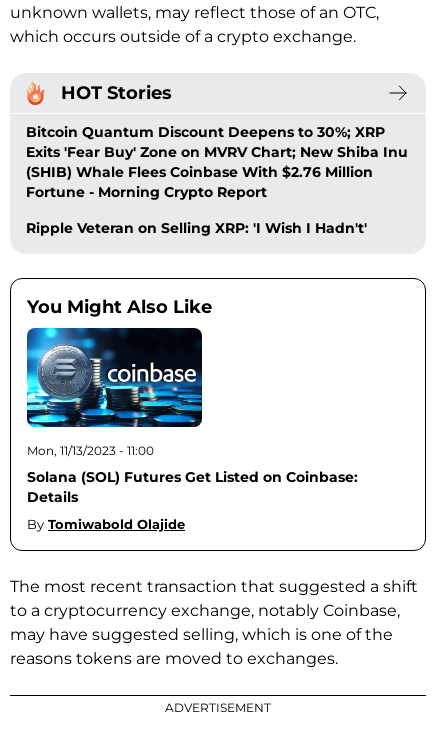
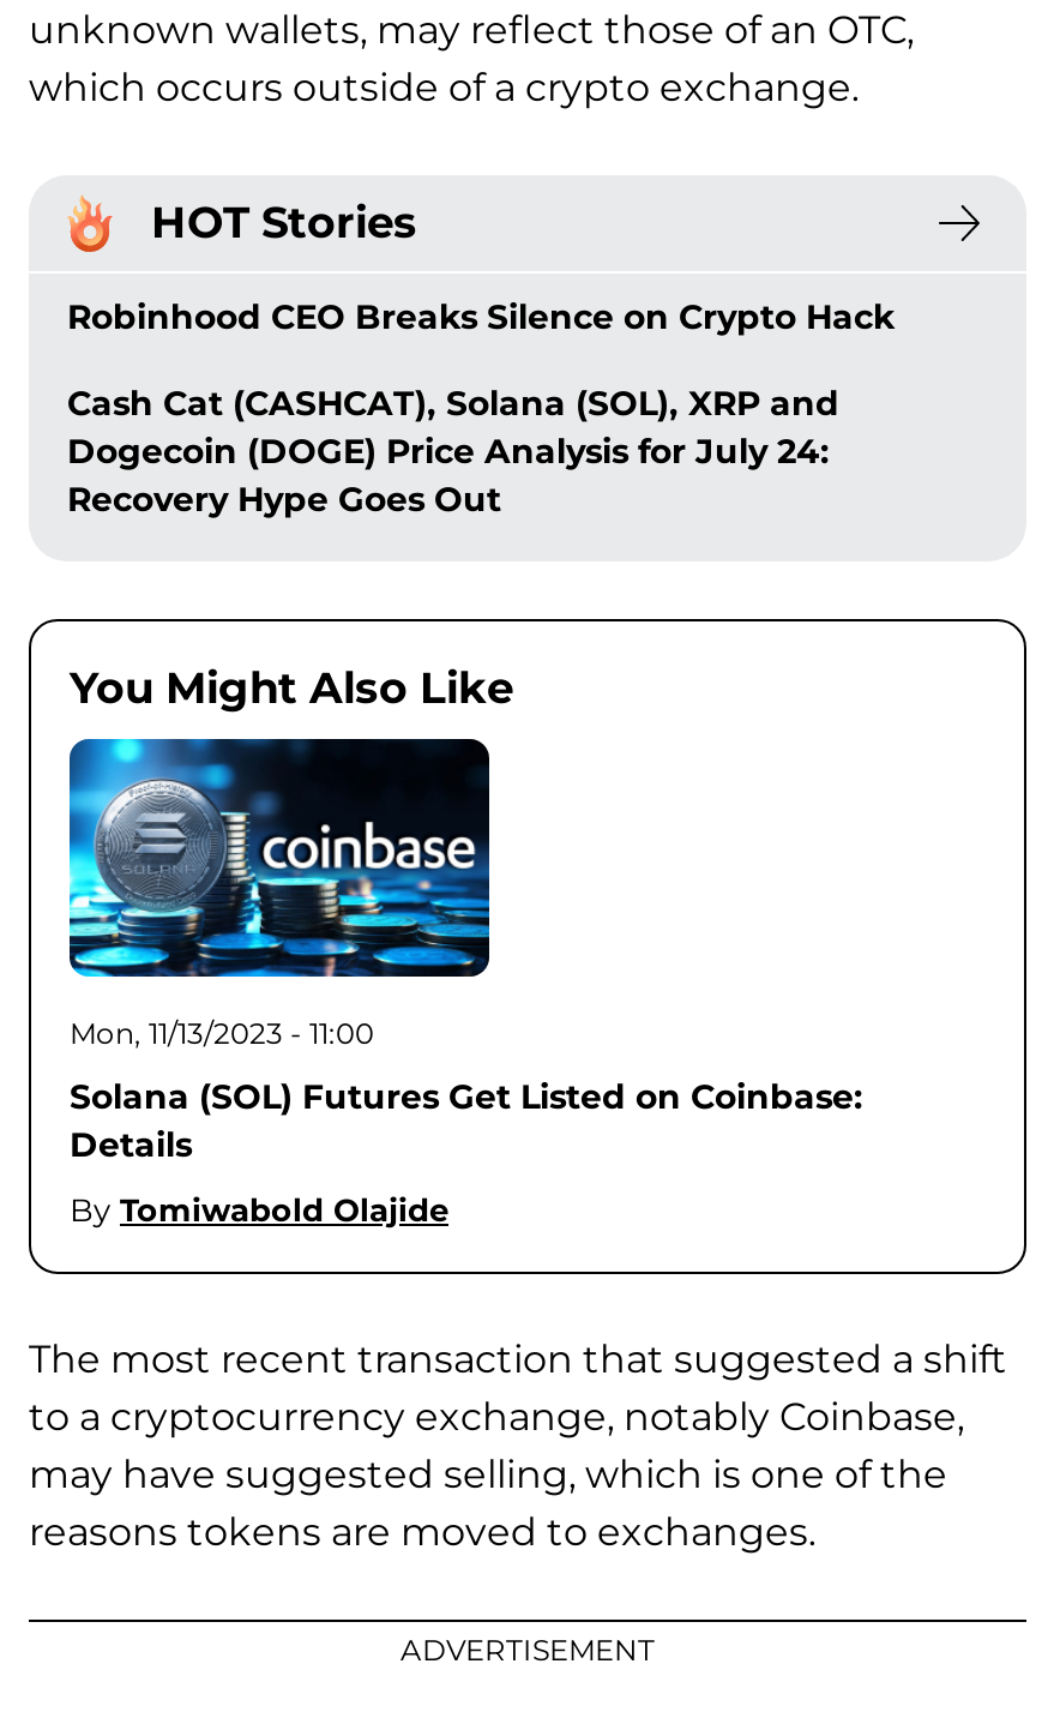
- Bitcoin Quantum Discount Deepens to 30%; XRP
- Exits 'Fear Buy' Zone on MVRV Chart; New Shiba Inu
- (SHIB) Whale Flees Coinbase With $2.76 Million
- Fortune - Morning Crypto Report
+ Robinhood CEO Breaks Silence on Crypto Hack

- Ripple Veteran on Selling XRP: 'I Wish I Hadn't'
+ Cash Cat (CASHCAT), Solana (SOL), XRP and
+ Dogecoin (DOGE) Price Analysis for July 24:
+ Recovery Hype Goes Out
